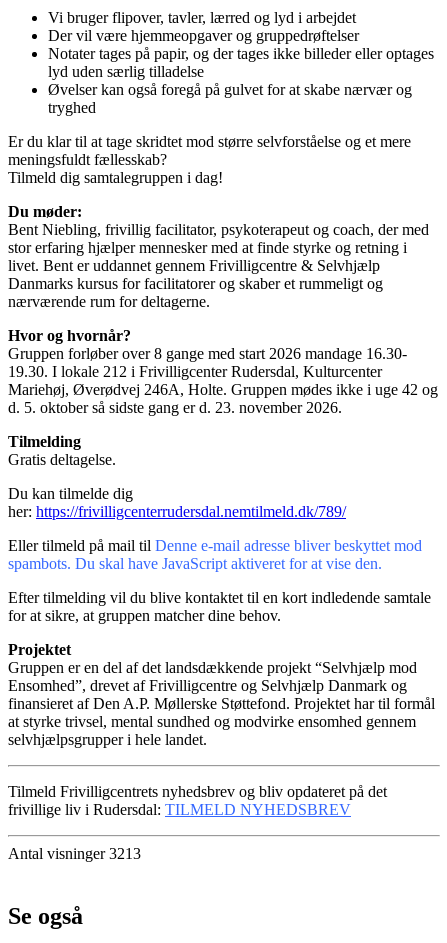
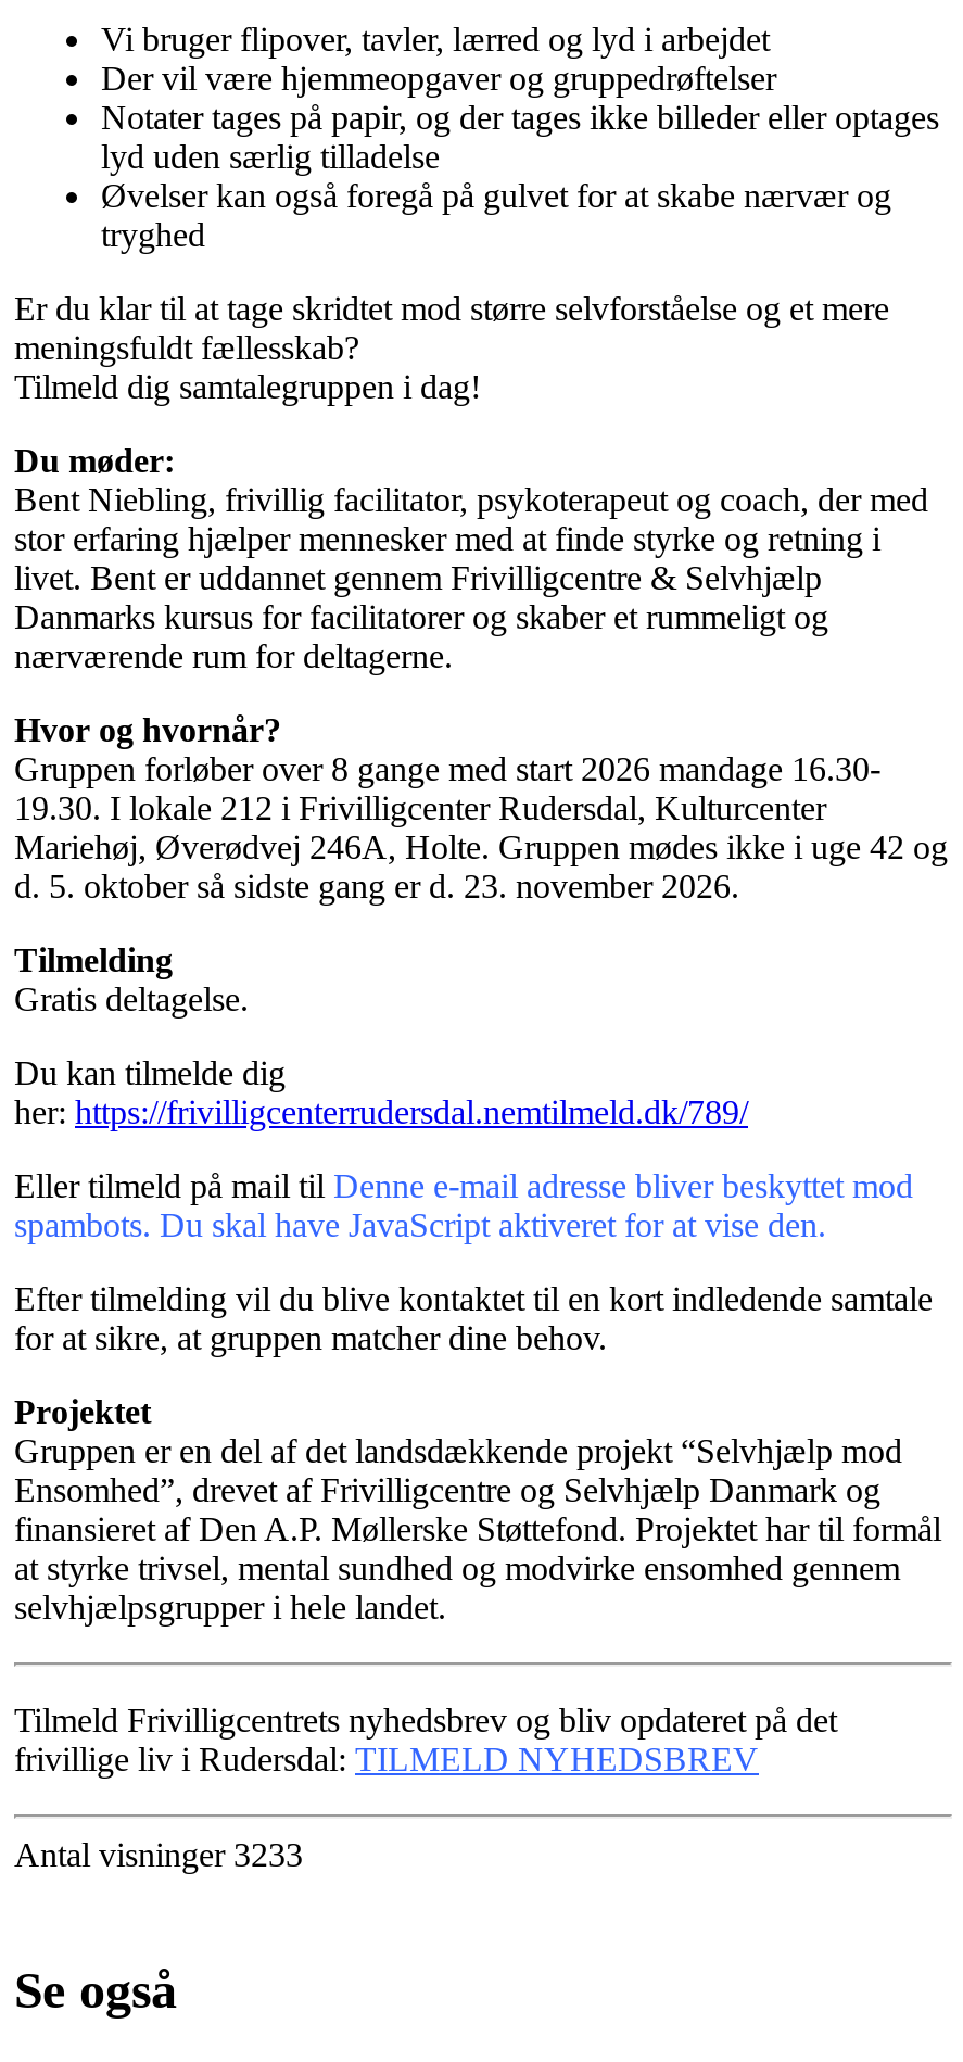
- Antal visninger 3213
+ Antal visninger 3233
